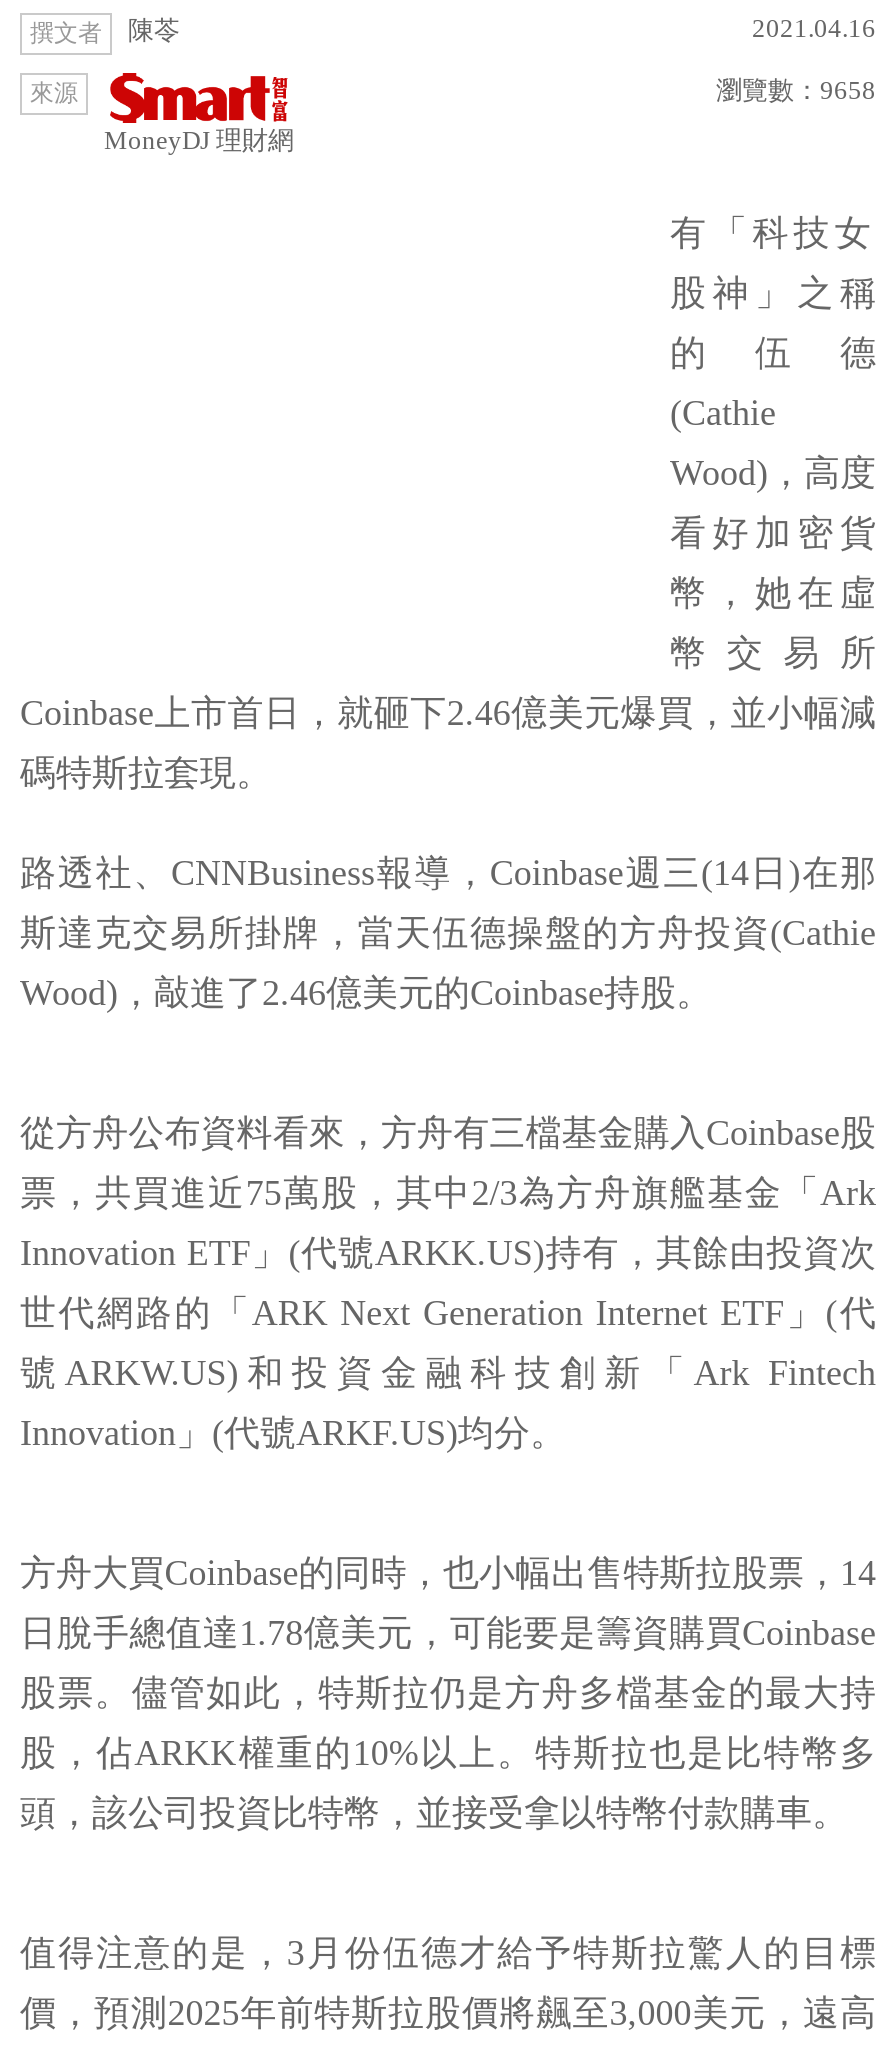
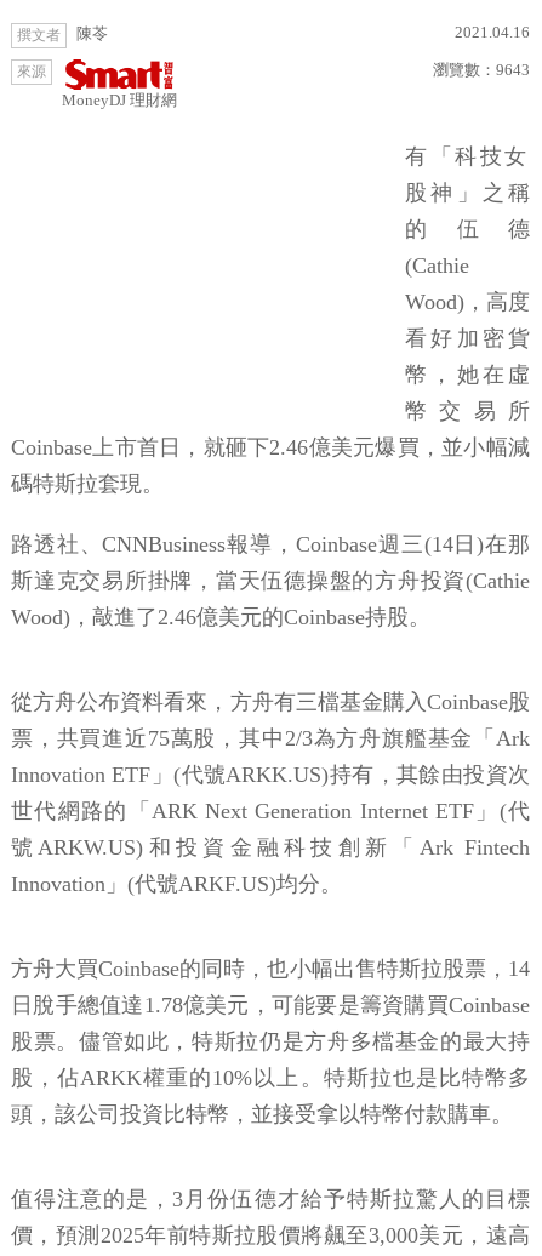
- 瀏覽數：9658
+ 瀏覽數：9643
